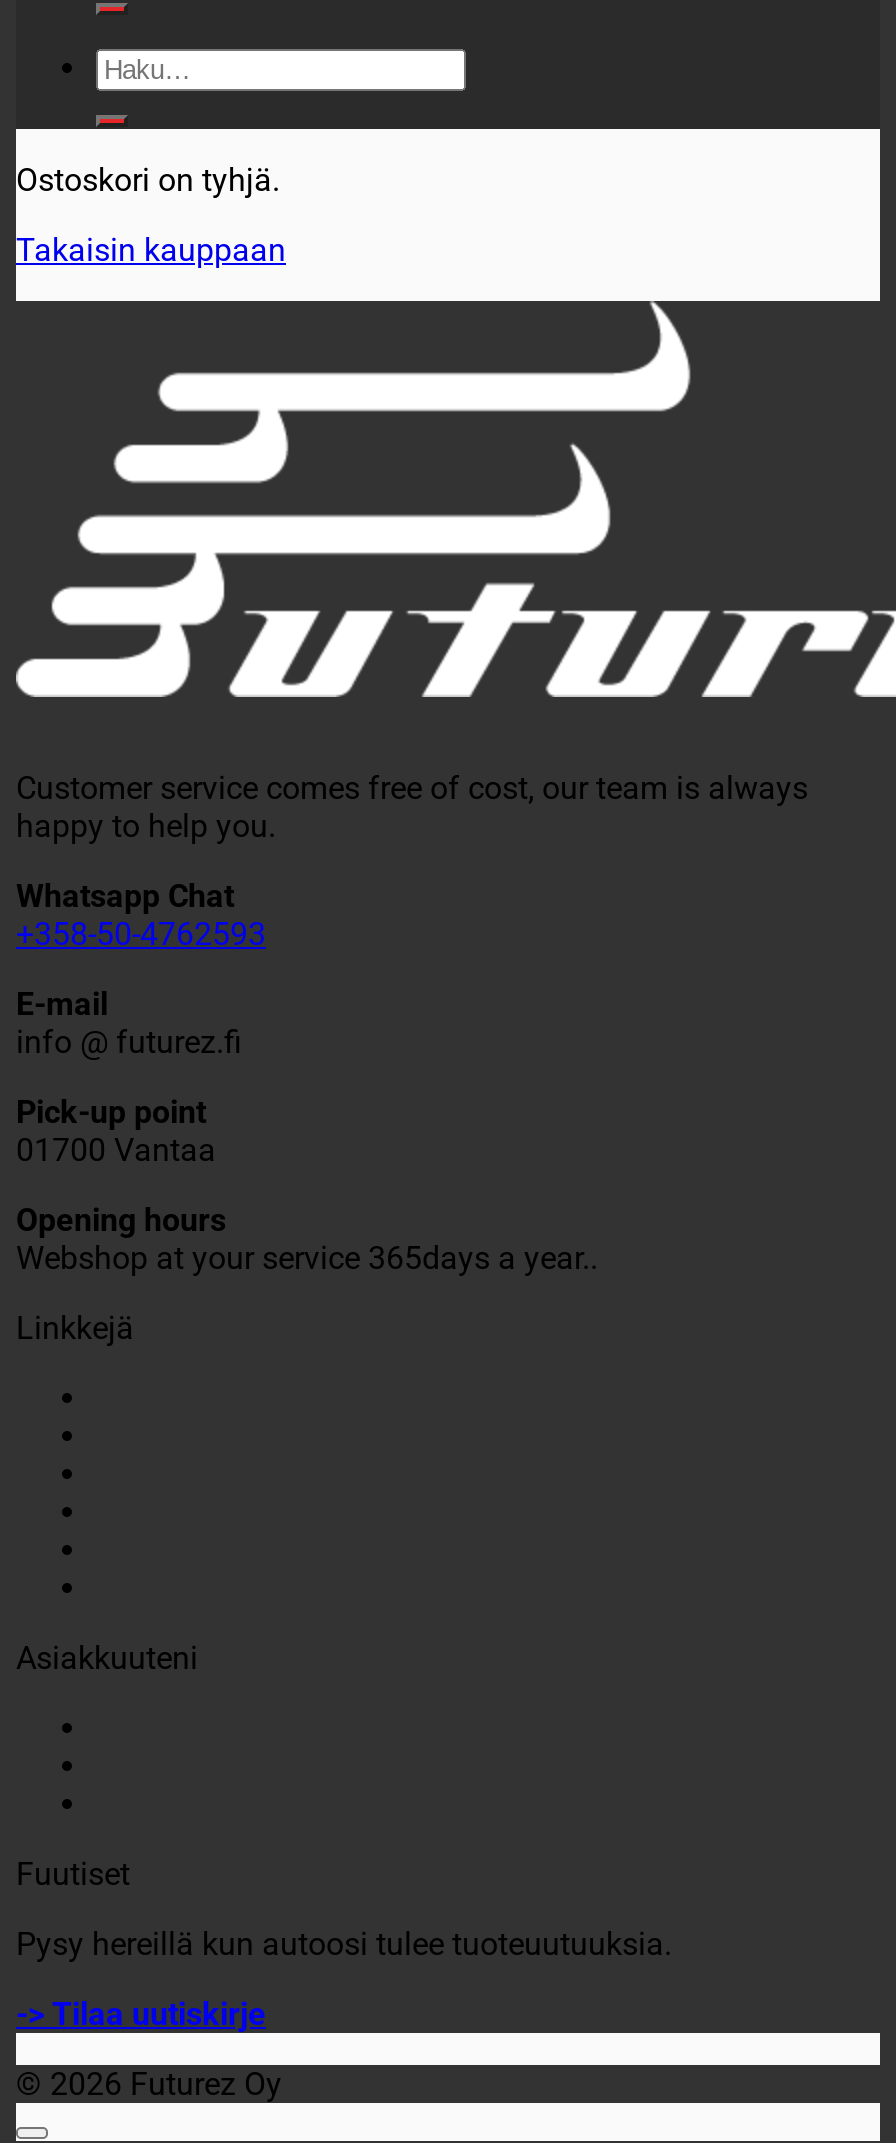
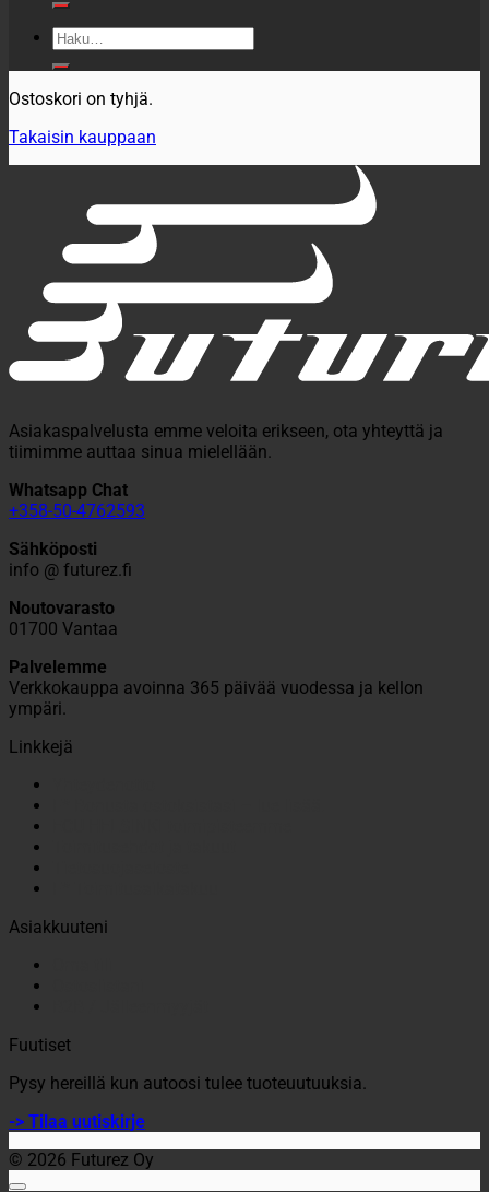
- Customer service comes free of cost, our team is always
- happy to help you.
+ Asiakaspalvelusta emme veloita erikseen, ota yhteyttä ja
+ tiimimme auttaa sinua mielellään.

- E-mail
+ Sähköposti

- Pick-up point
+ Noutovarasto

- Opening hours
- Webshop at your service 365days a year..
+ Palvelemme
+ Verkkokauppa avoinna 365 päivää vuodessa ja kellon
+ ympäri.
